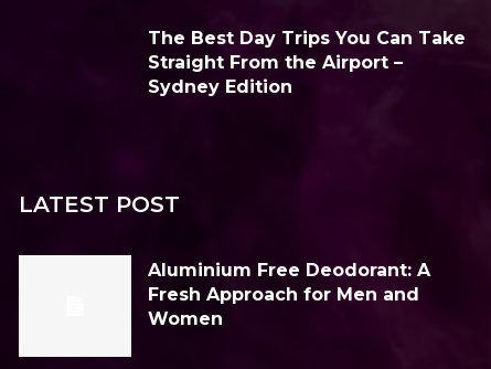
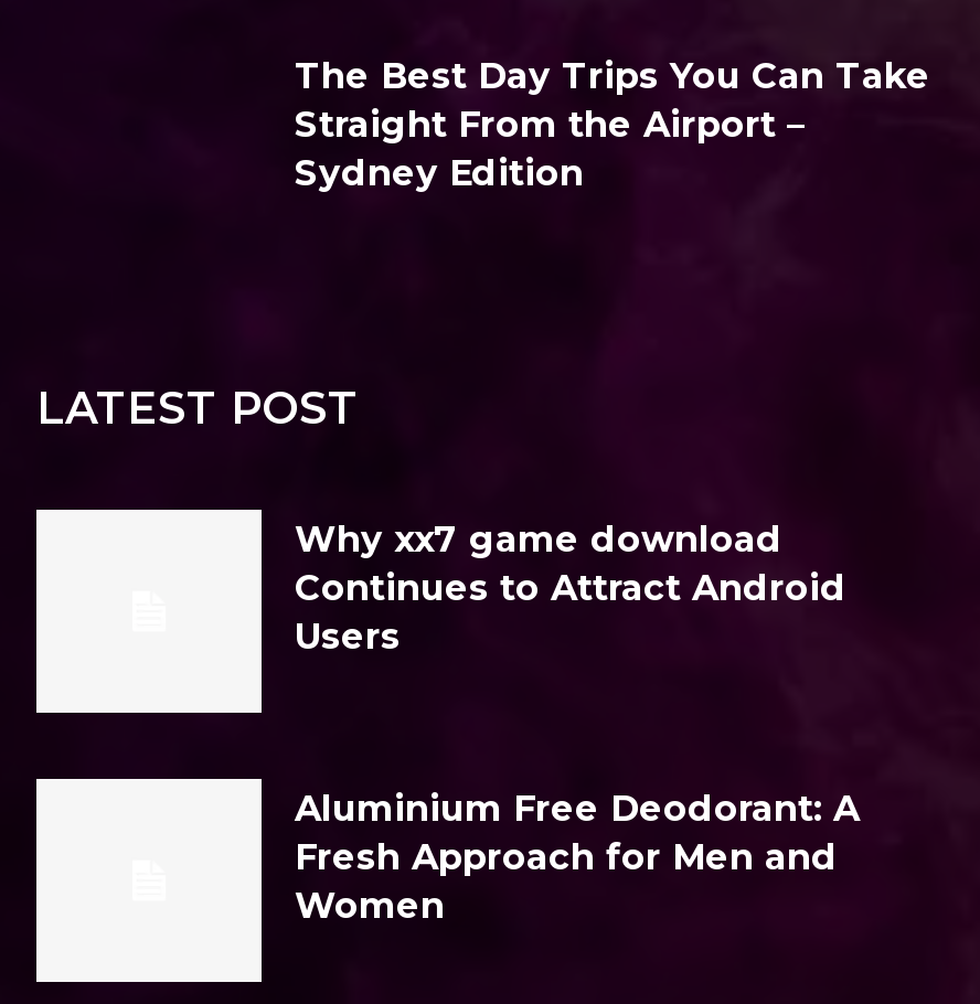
+ Why xx7 game download
+ Continues to Attract Android
+ Users
